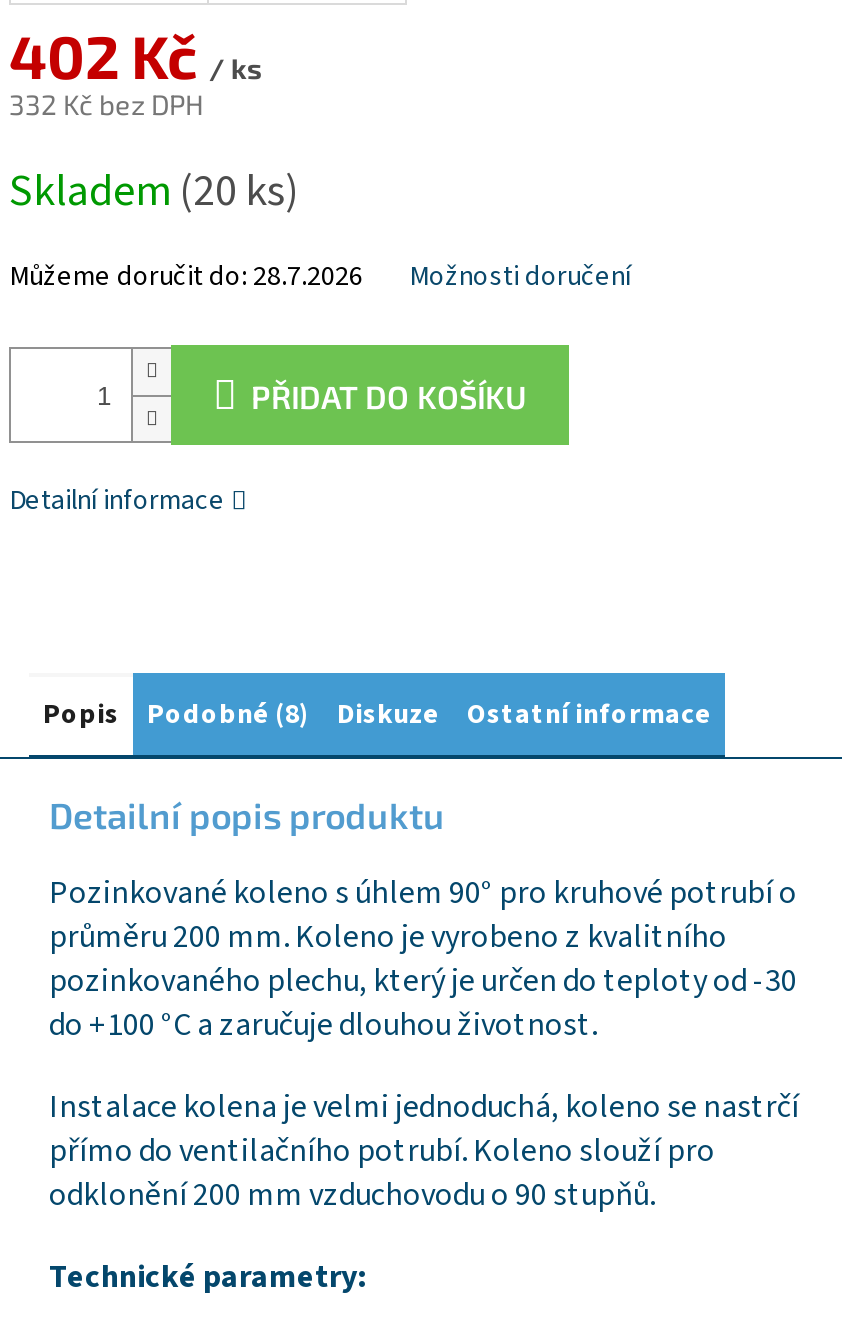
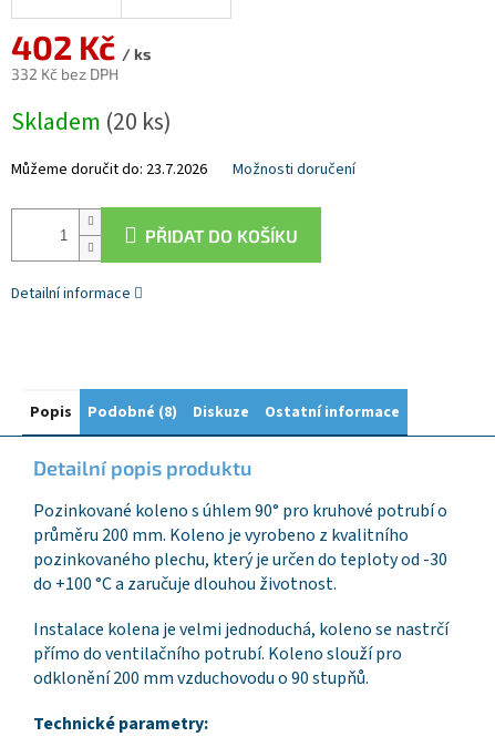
- Můžeme doručit do: 28.7.2026
+ Můžeme doručit do: 23.7.2026
